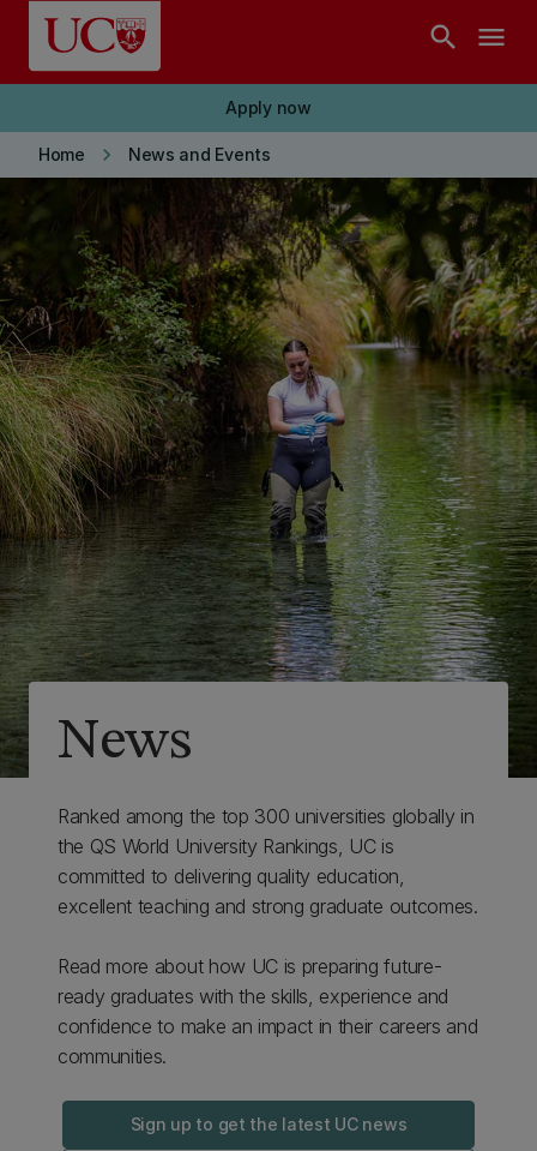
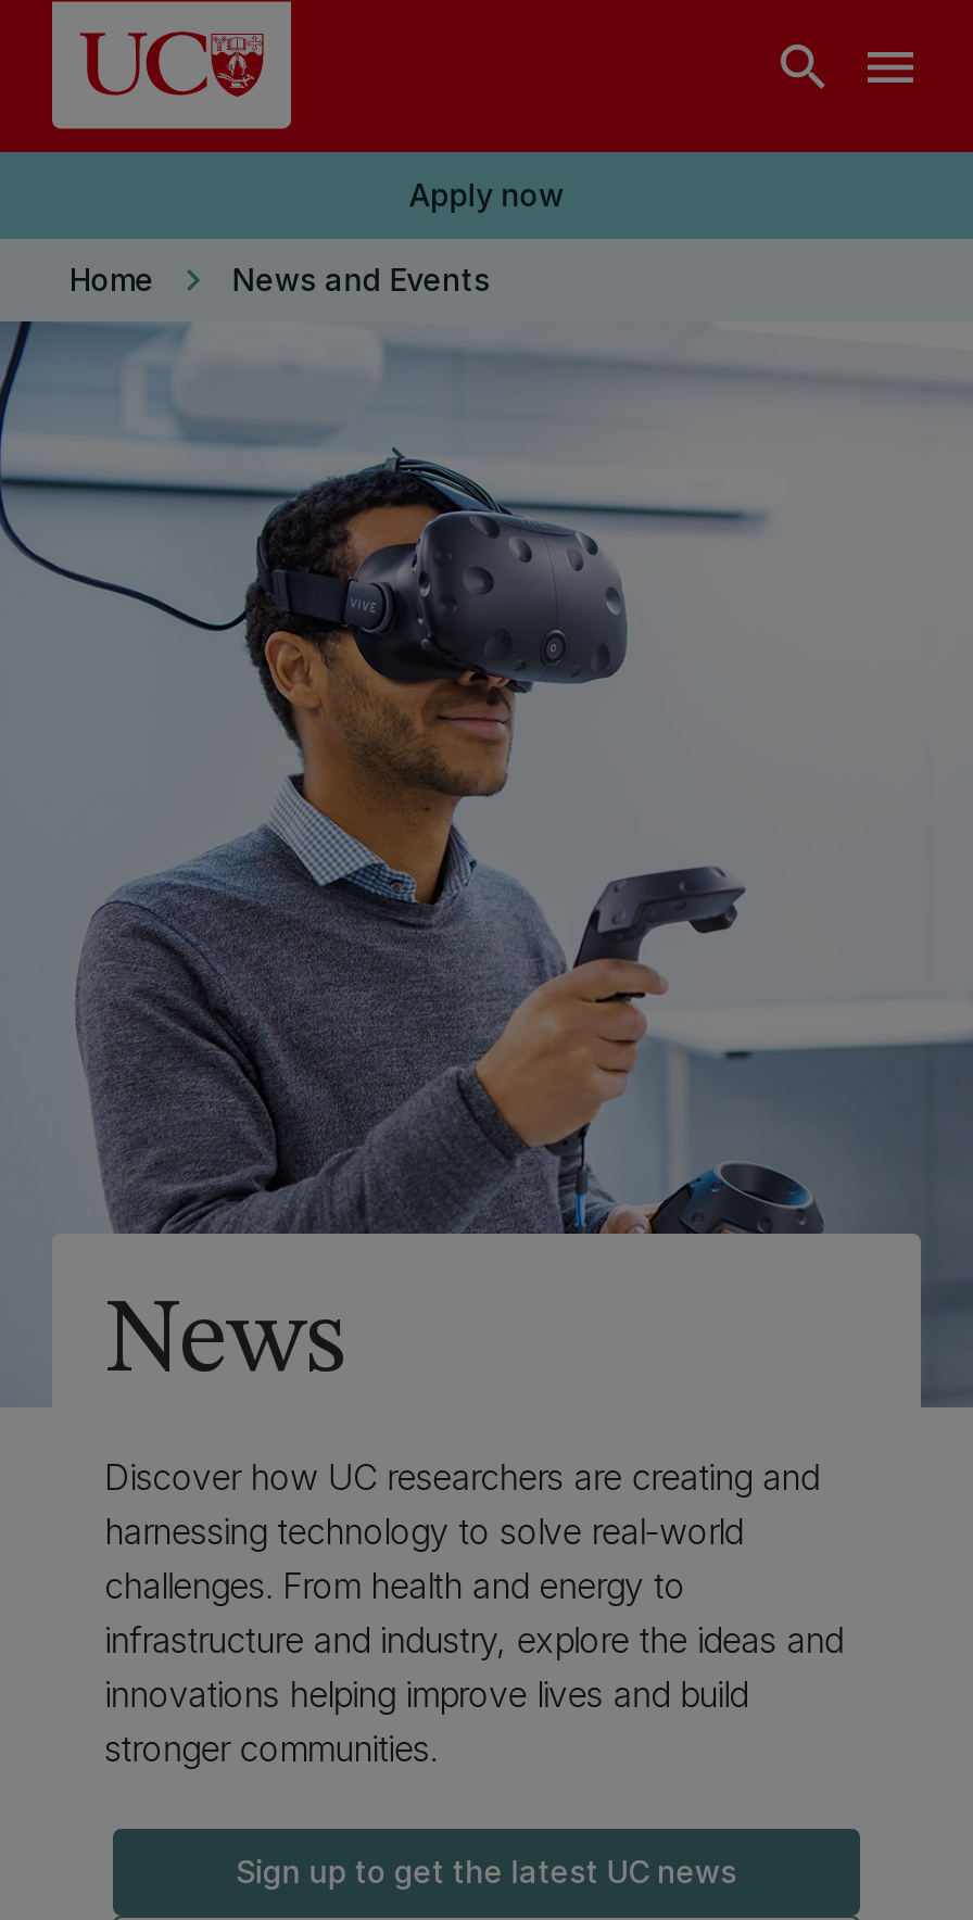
- [image]
- Ranked among the top 300 universities globally in
- the QS World University Rankings, UC is
- committed to delivering quality education,
- excellent teaching and strong graduate outcomes.
- Read more about how UC is preparing future-
- ready graduates with the skills, experience and
- confidence to make an impact in their careers and
- communities.
+ [image]
+ Discover how UC researchers are creating and
+ harnessing technology to solve real-world
+ challenges. From health and energy to
+ infrastructure and industry, explore the ideas and
+ innovations helping improve lives and build
+ stronger communities.
